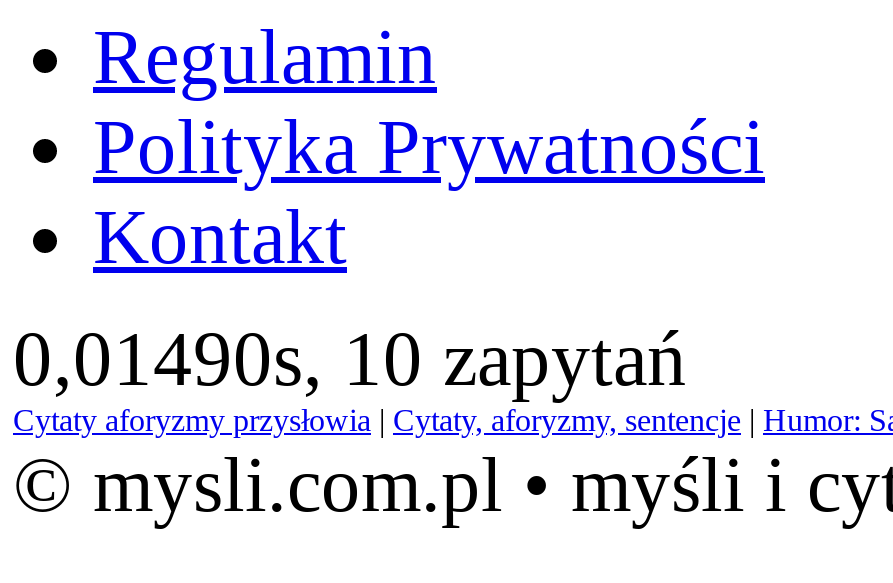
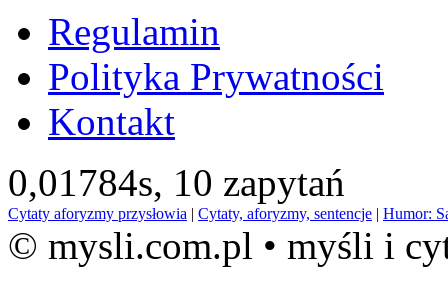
- 0,01490s, 10 zapytań
+ 0,01784s, 10 zapytań
